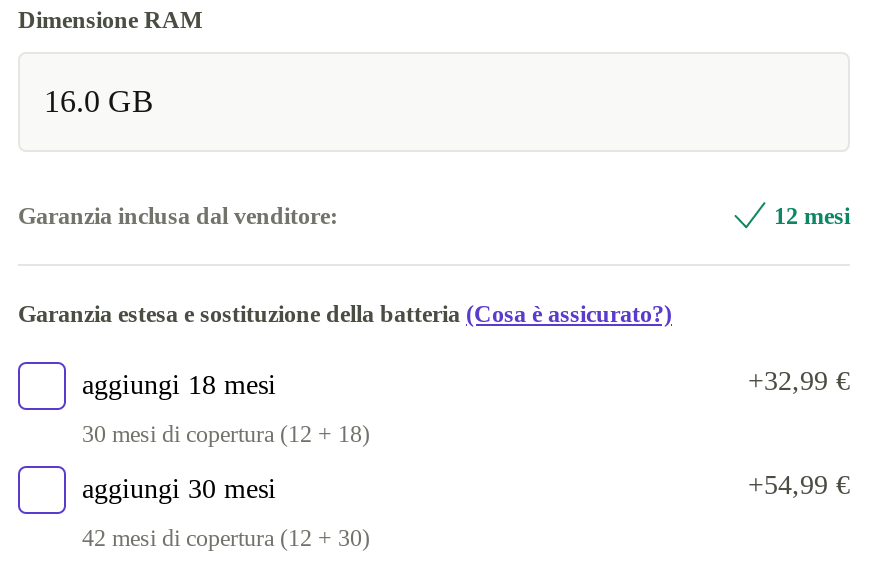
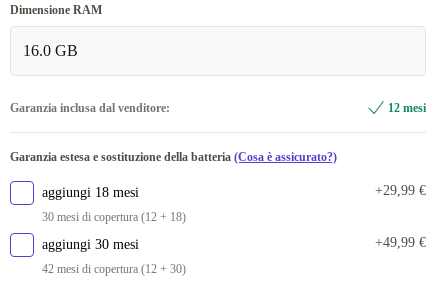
- +32,99 €
+ +29,99 €

- +54,99 €
+ +49,99 €
